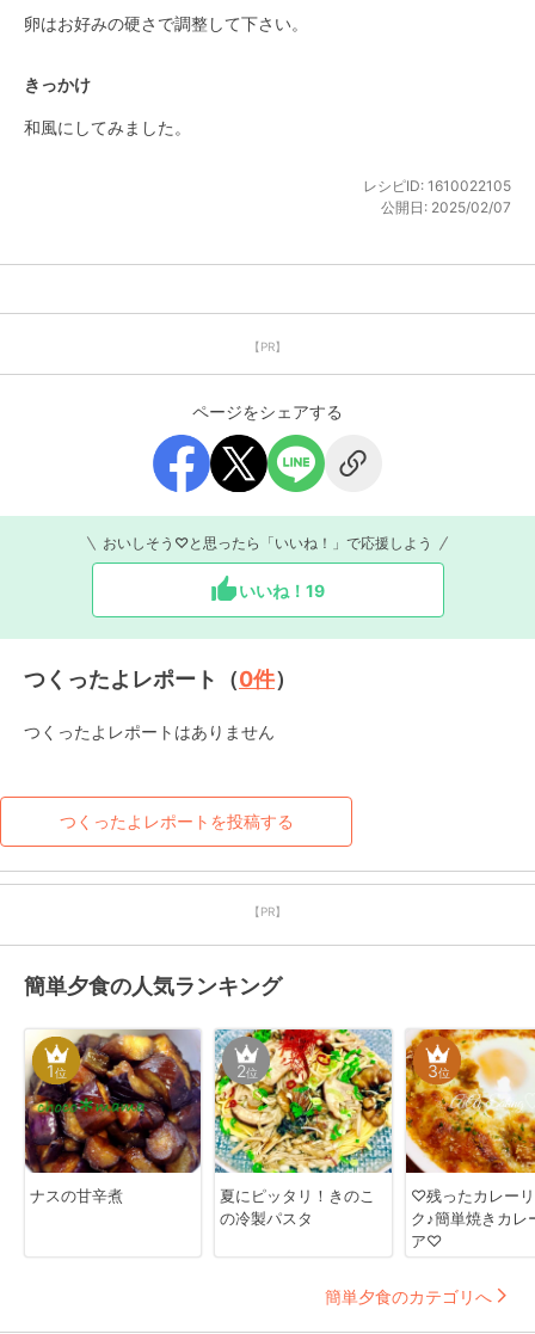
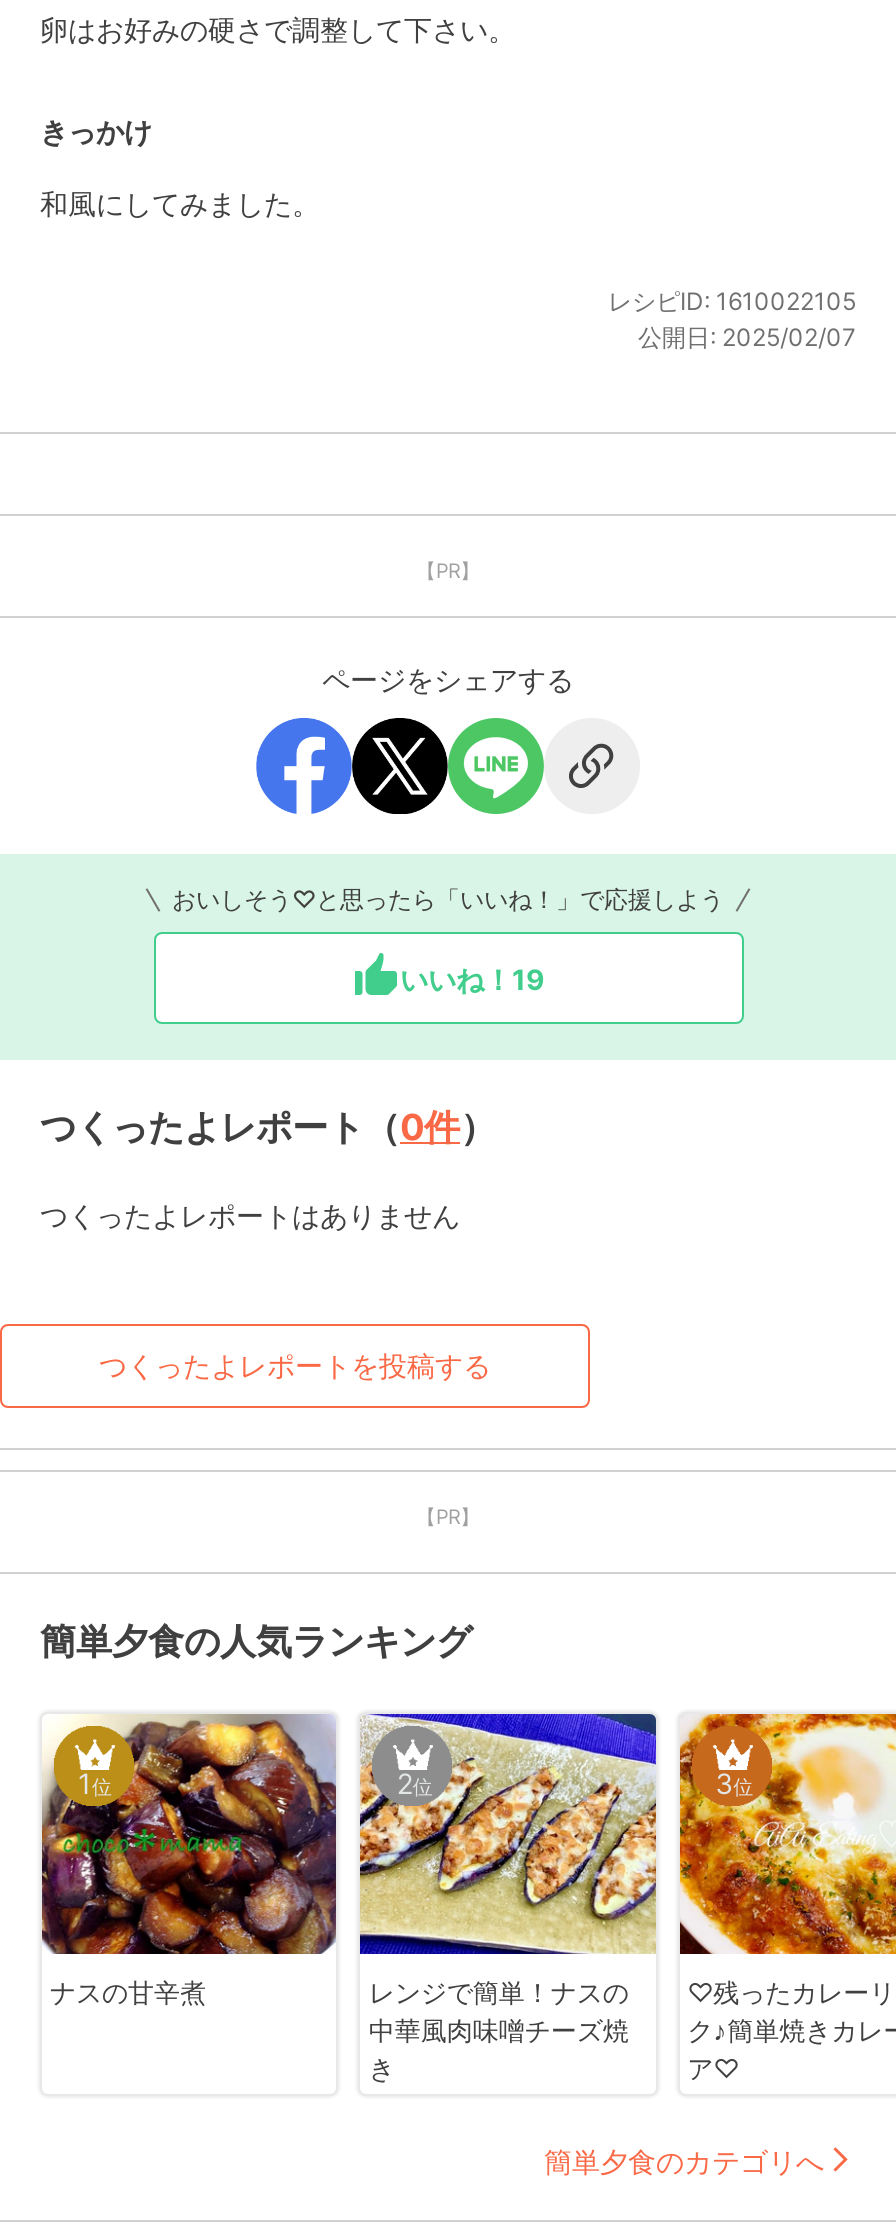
- [image]
- 夏にピッタリ！きのこ
- の冷製パスタ
+ [image]
+ レンジで簡単！ナスの
+ 中華風肉味噌チーズ焼
+ き
